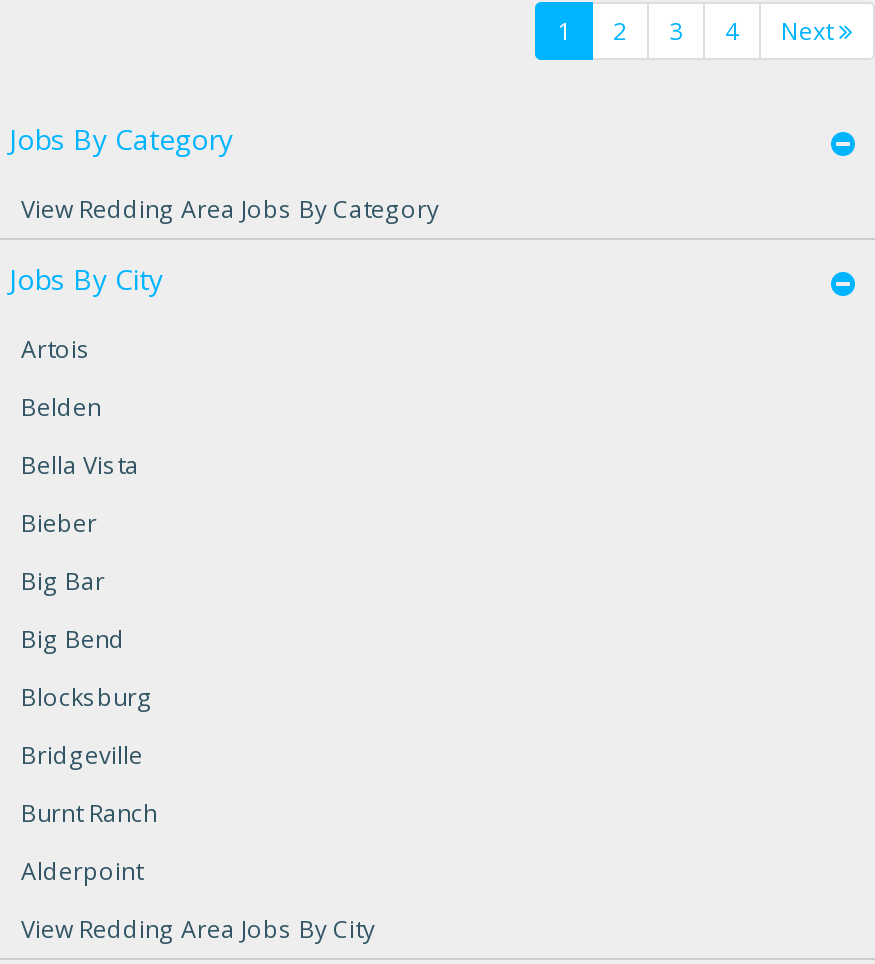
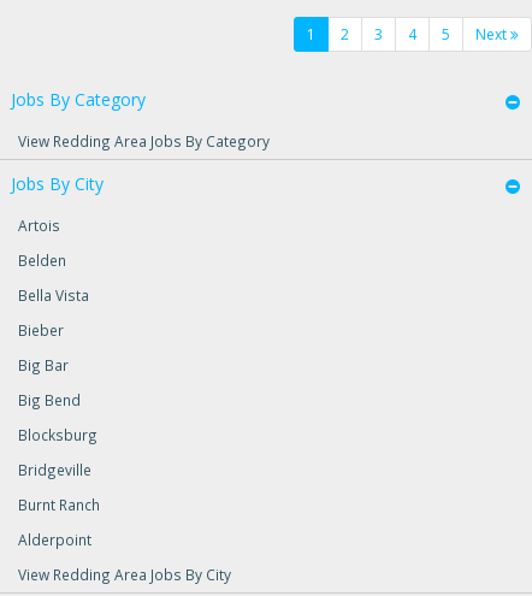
+ 5
